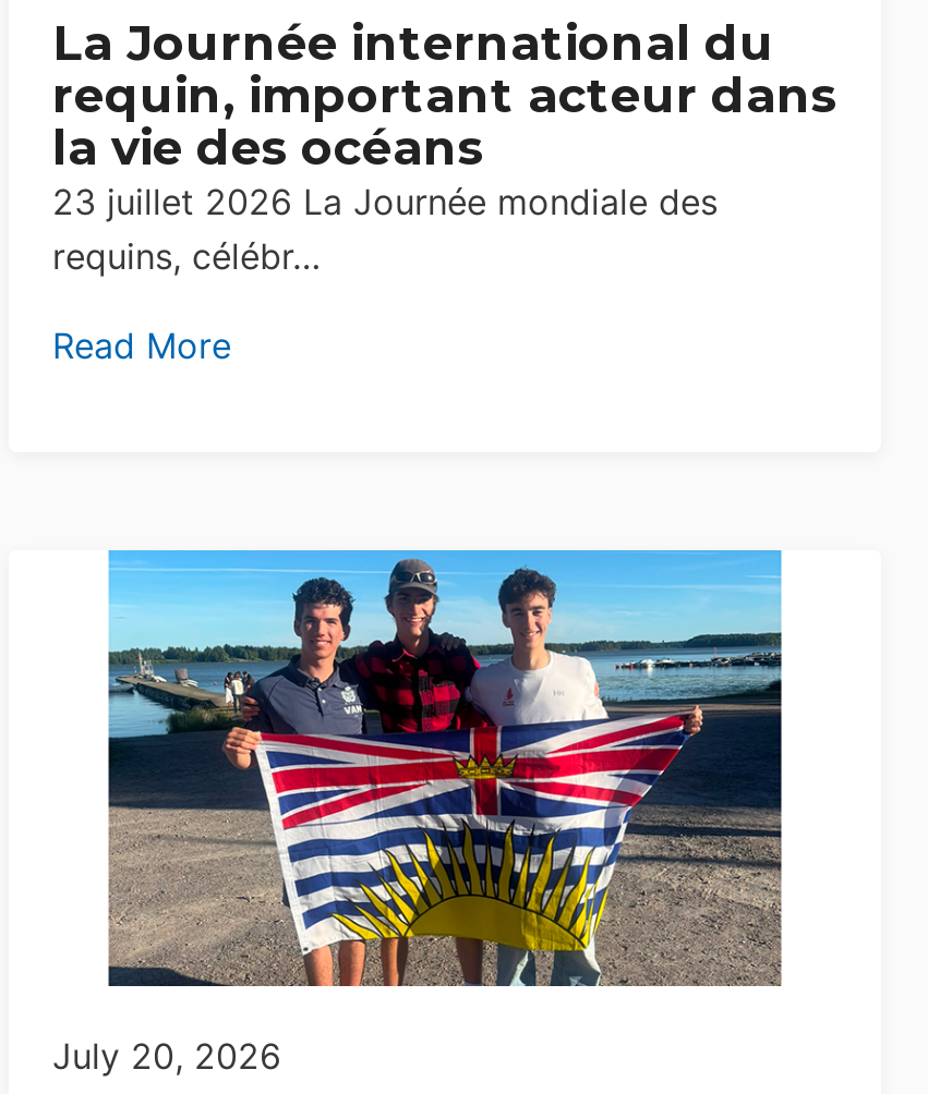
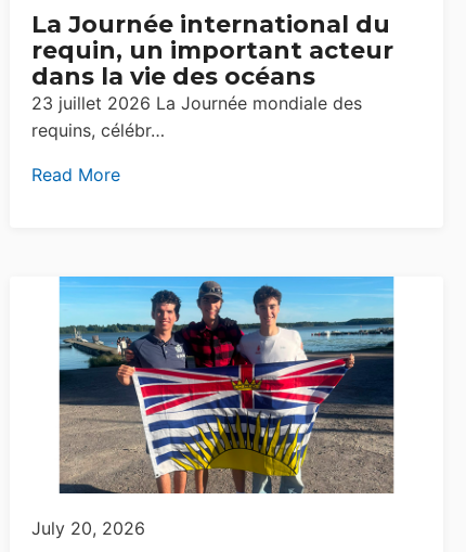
- requin, important acteur dans
- la vie des océans
+ requin, un important acteur
+ dans la vie des océans
